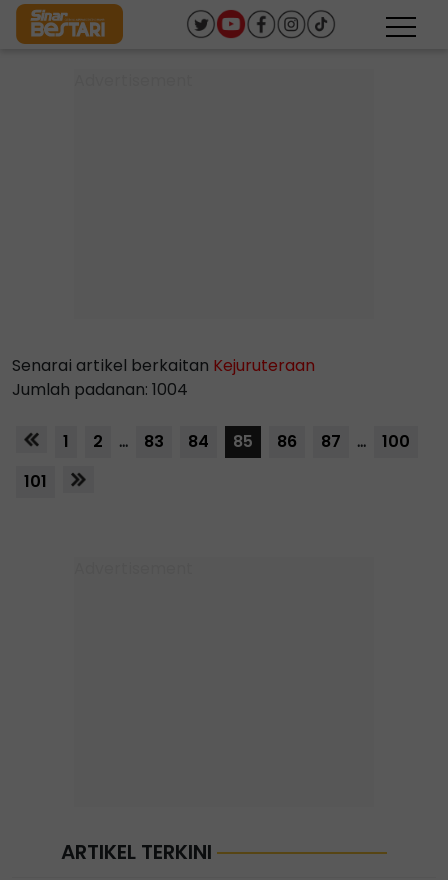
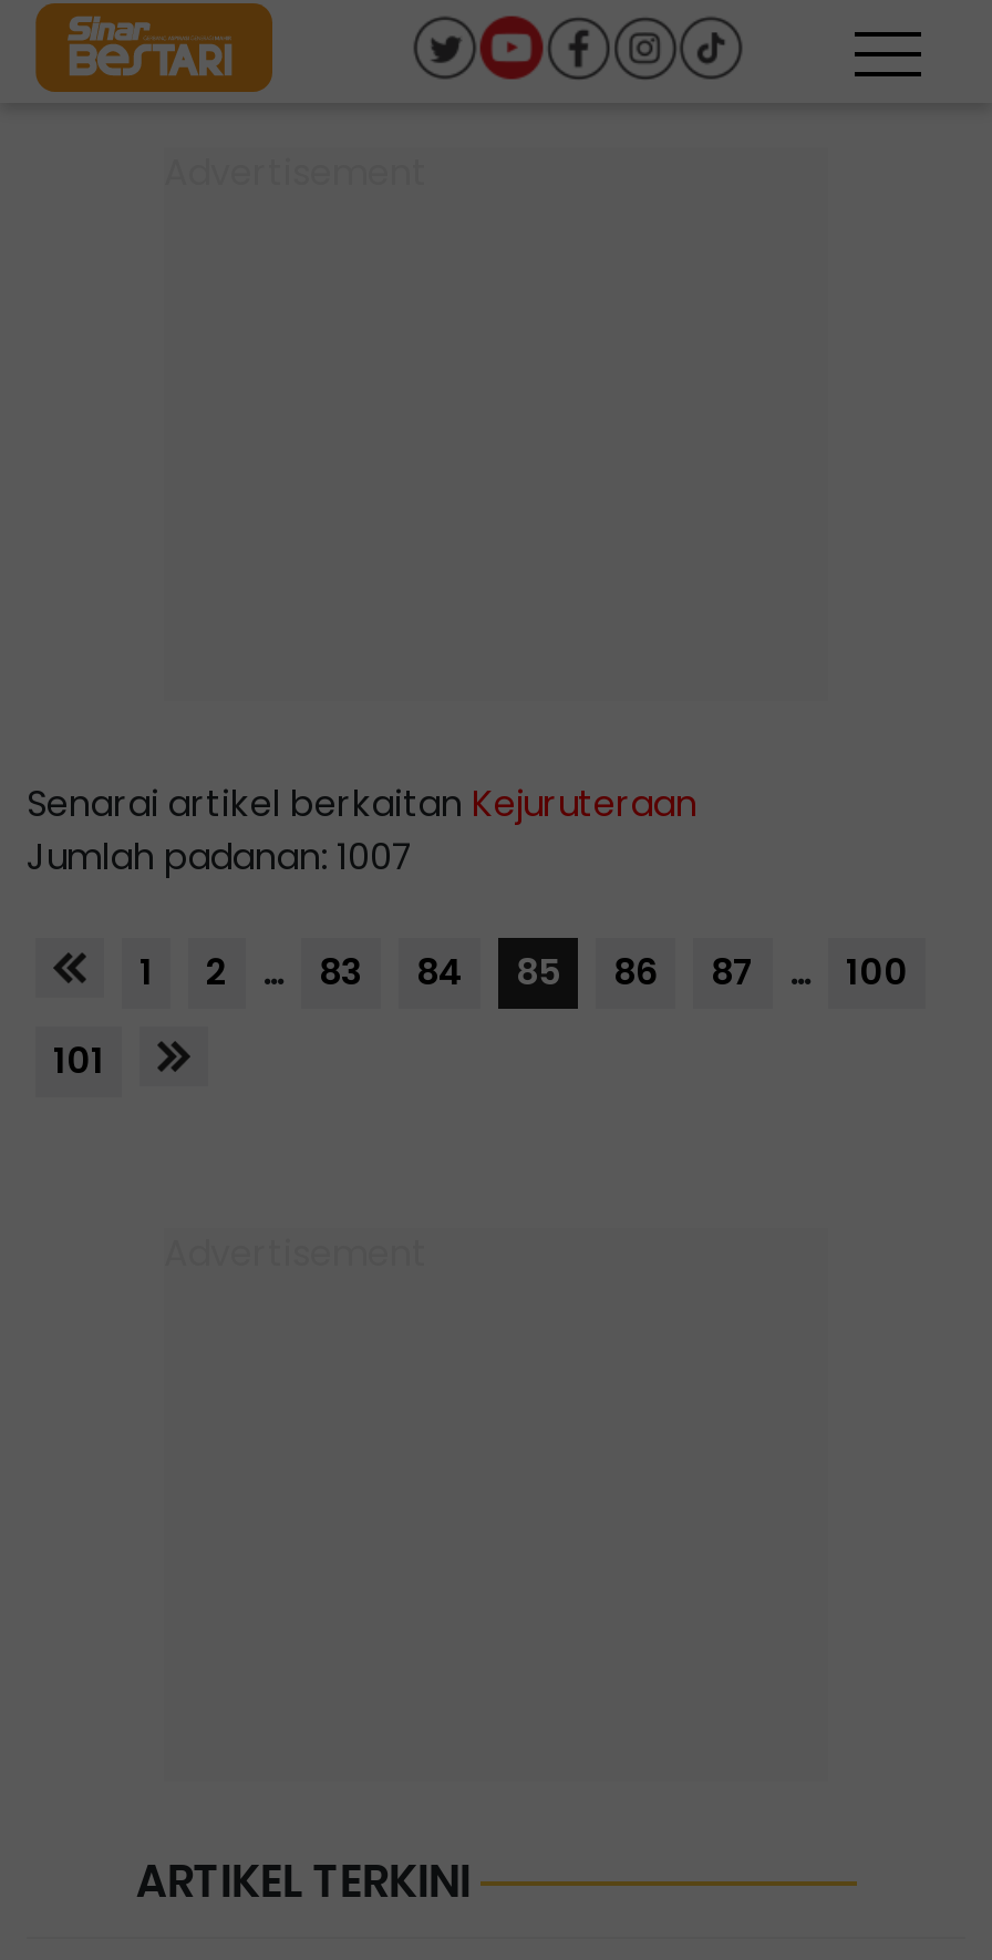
- Jumlah padanan: 1004
+ Jumlah padanan: 1007
